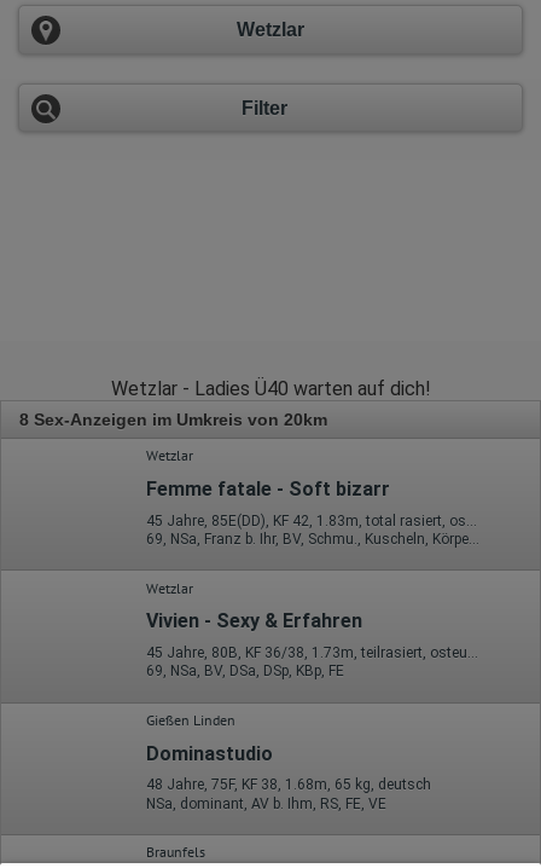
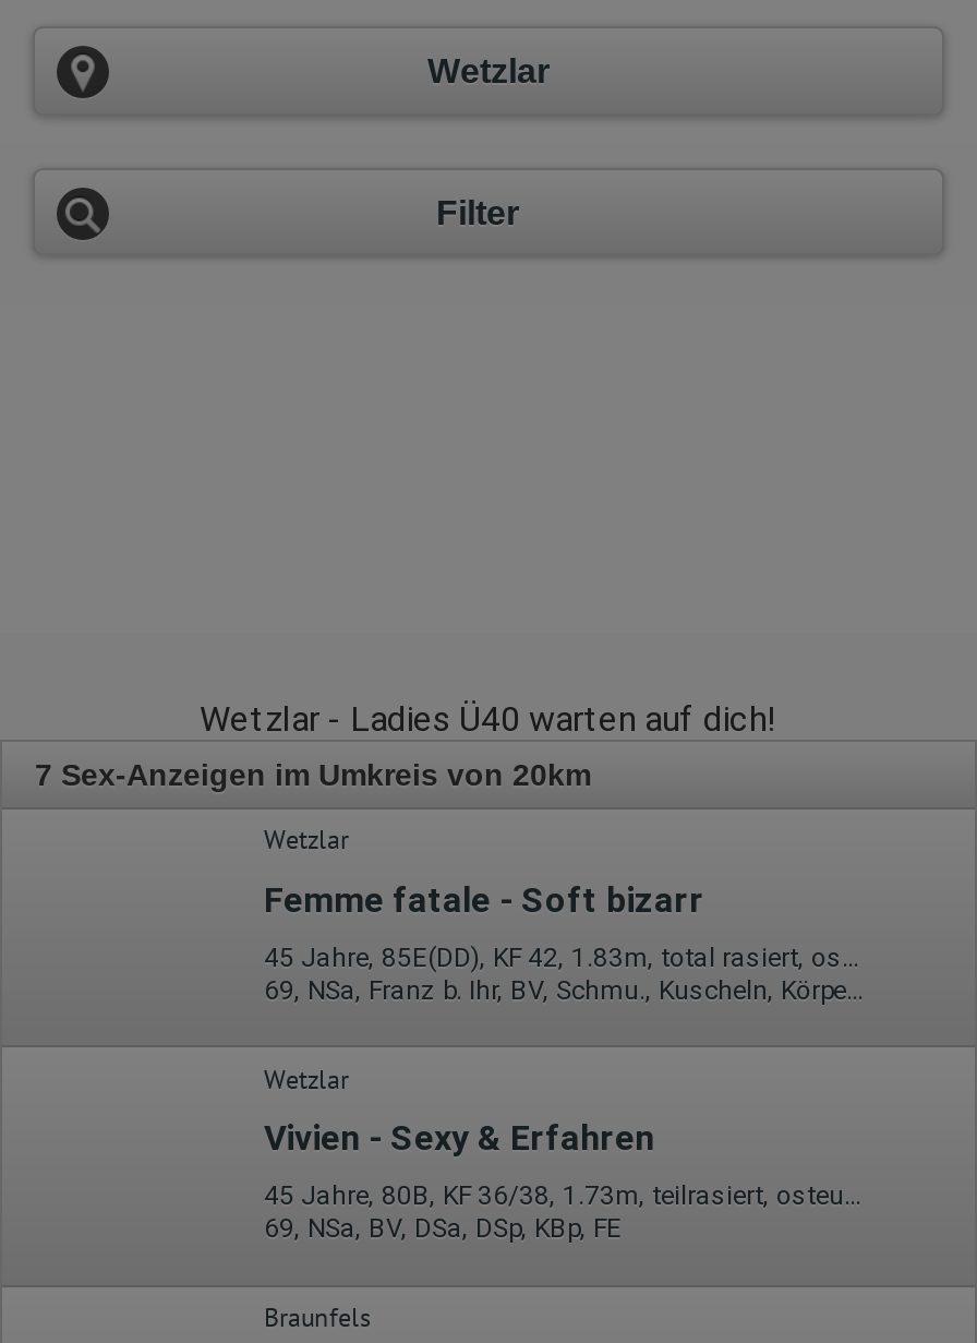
- 8 Sex-Anzeigen im Umkreis von 20km
+ 7 Sex-Anzeigen im Umkreis von 20km

- Gießen Linden
- Dominastudio
- 48 Jahre, 75F, KF 38, 1.68m, 65 kg, deutsch
- NSa, dominant, AV b. Ihm, RS, FE, VE
